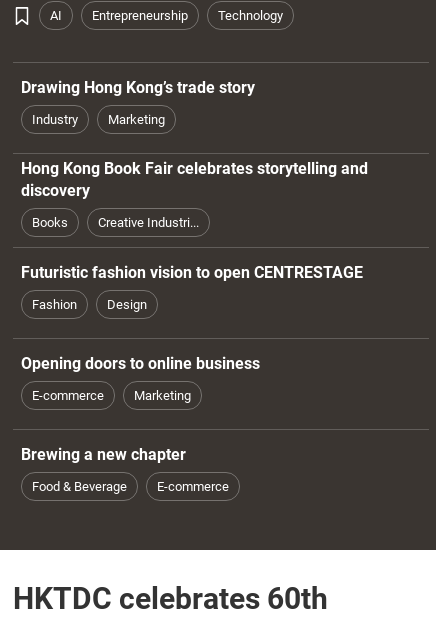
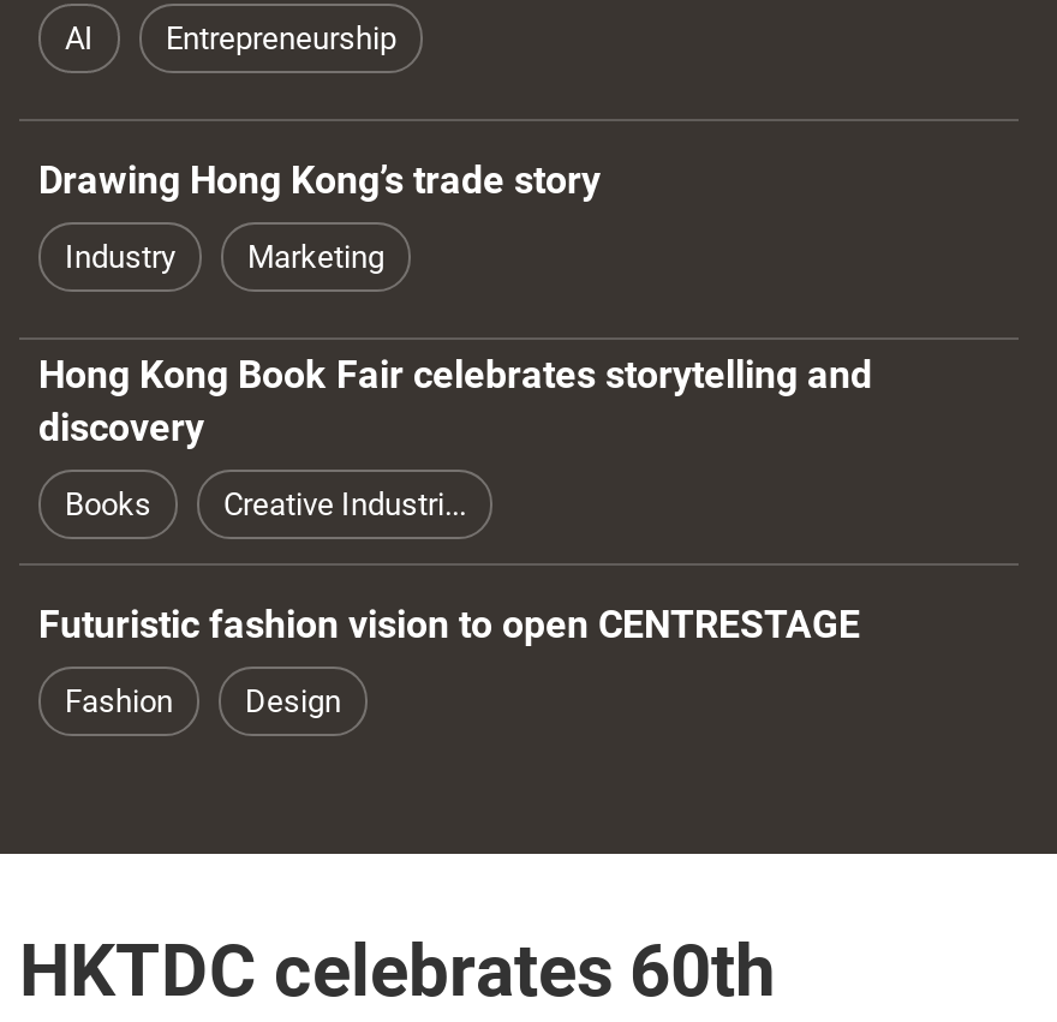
- Technology

- Opening doors to online business
- E-commerce
- Marketing
- Brewing a new chapter
- Food & Beverage
- E-commerce
